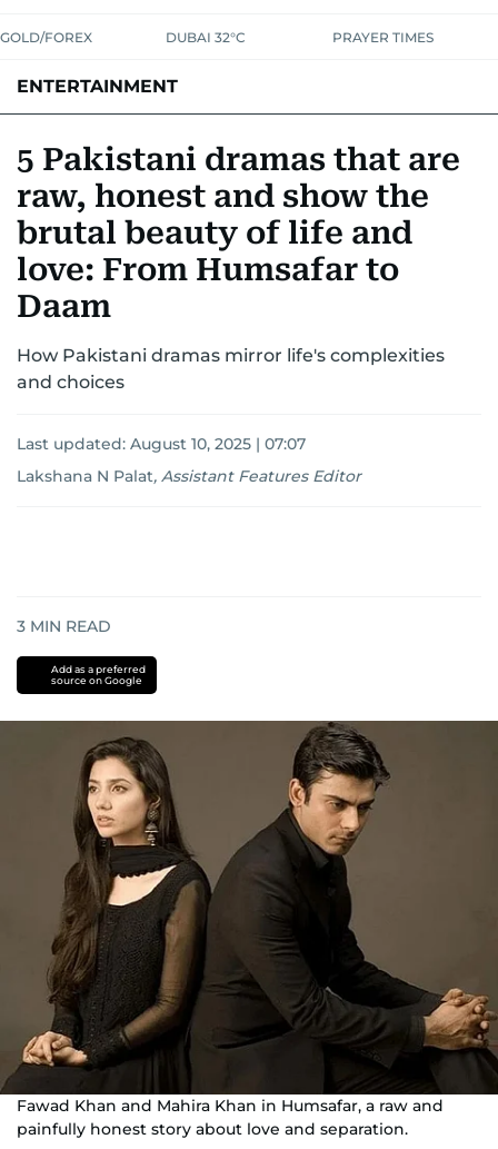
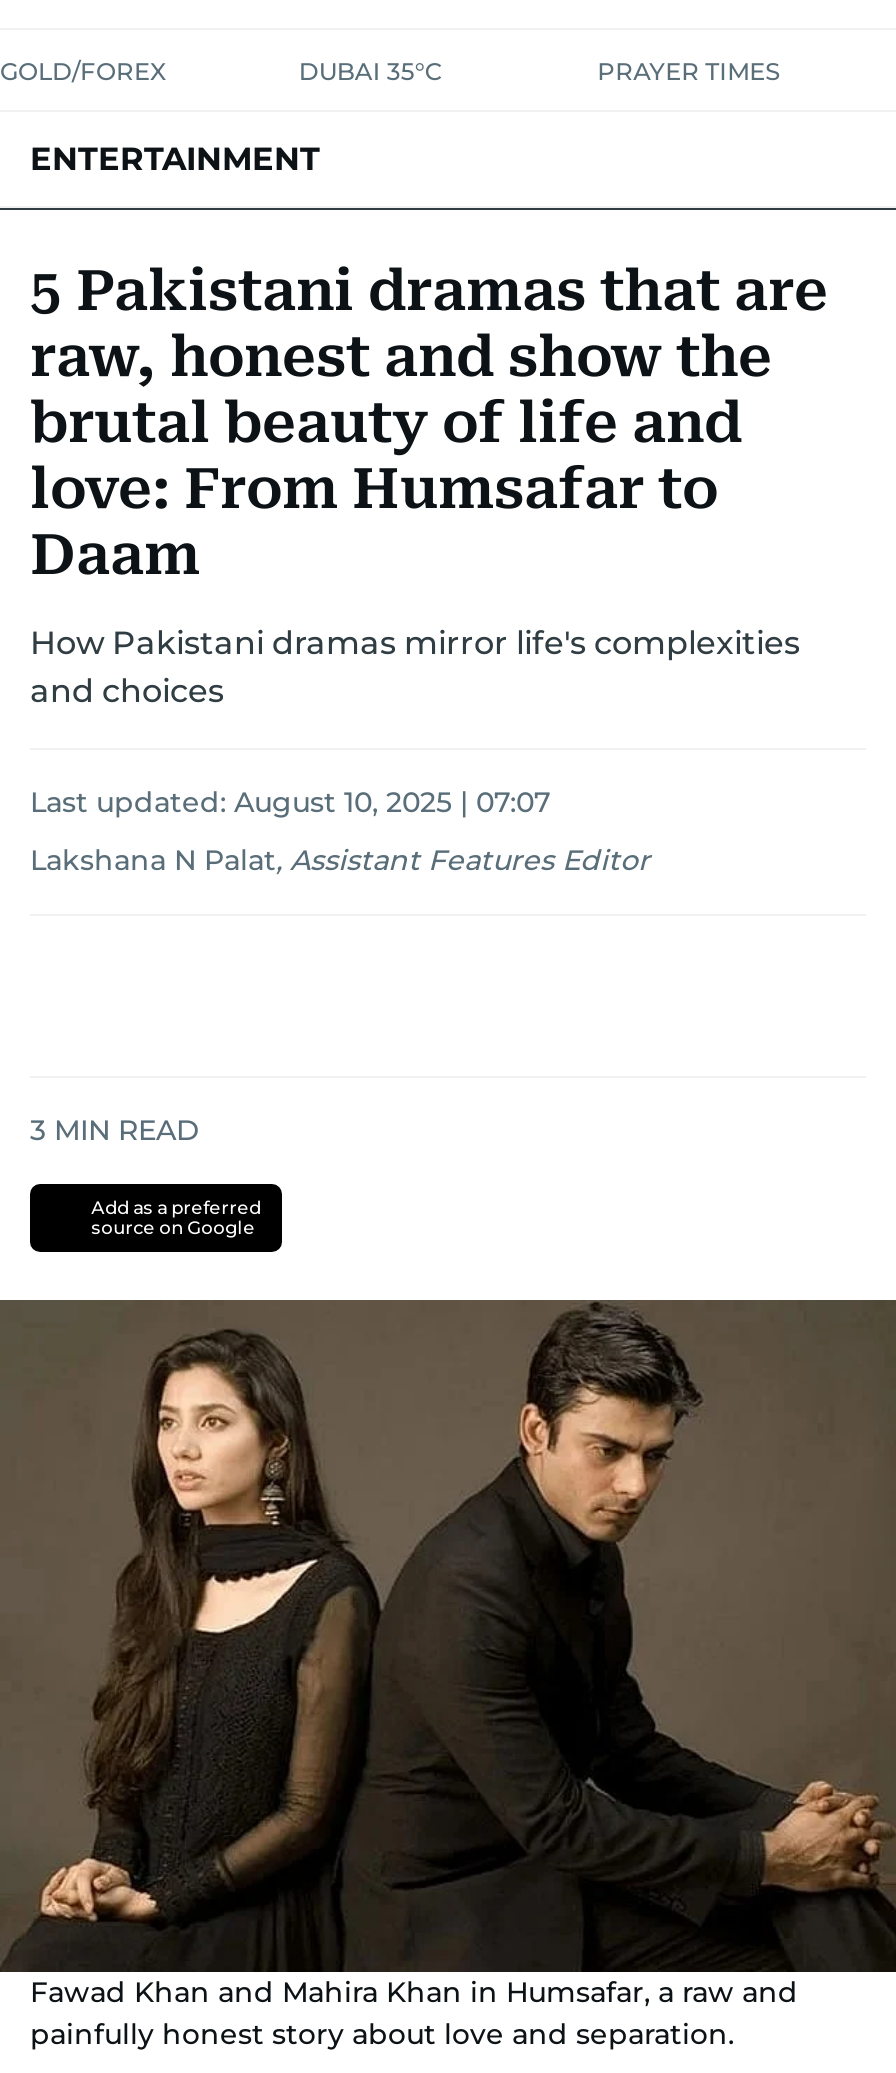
- DUBAI 32°C
+ DUBAI 35°C
